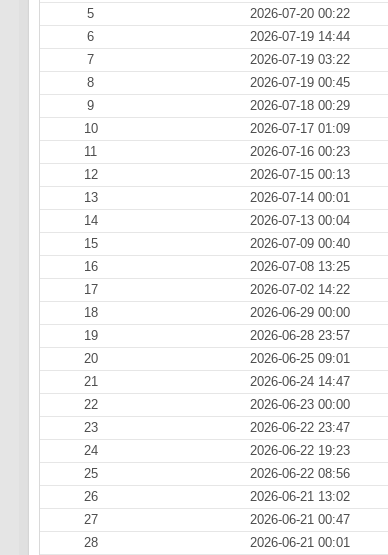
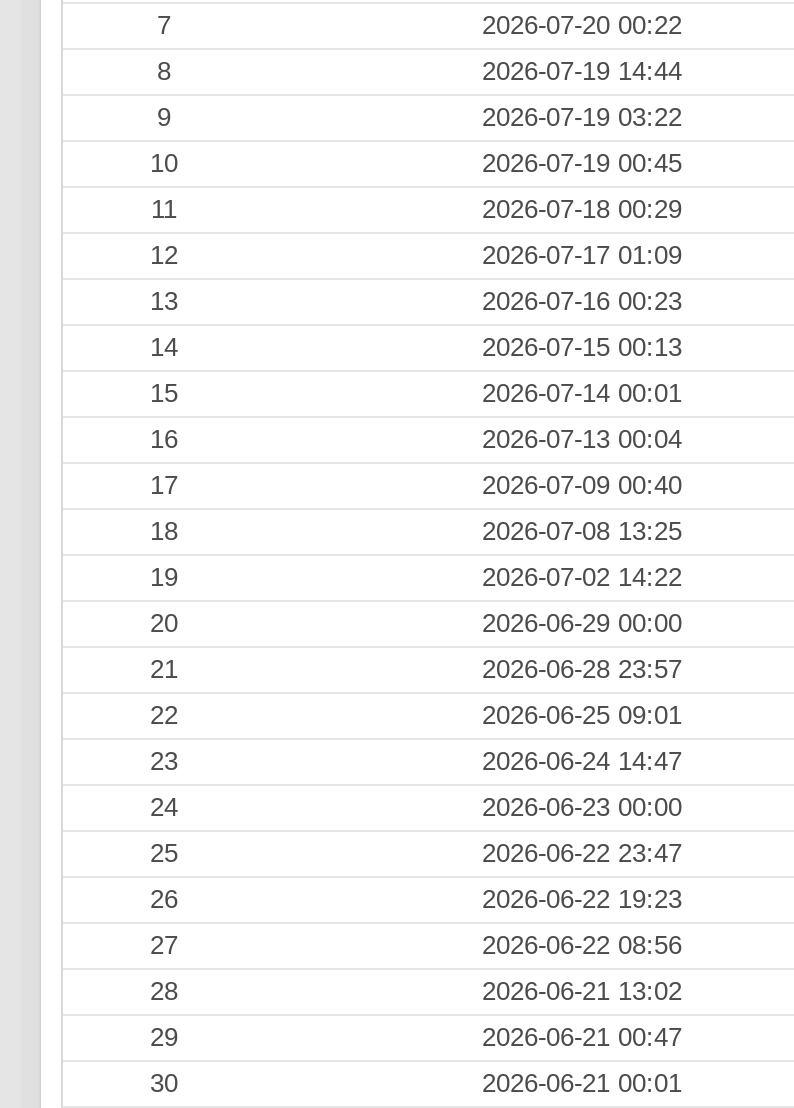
- 5
+ 7

- 6
+ 8

- 7
+ 9

- 8
+ 10

- 9
+ 11

- 10
+ 12

- 11
+ 13

- 12
+ 14

- 13
+ 15

- 14
+ 16

- 15
+ 17

- 16
+ 18

- 17
+ 19

- 18
+ 20

- 19
+ 21

- 20
+ 22

- 21
+ 23

- 22
+ 24

- 23
+ 25

- 24
+ 26

- 25
+ 27

- 26
+ 28

- 27
+ 29

- 28
+ 30
